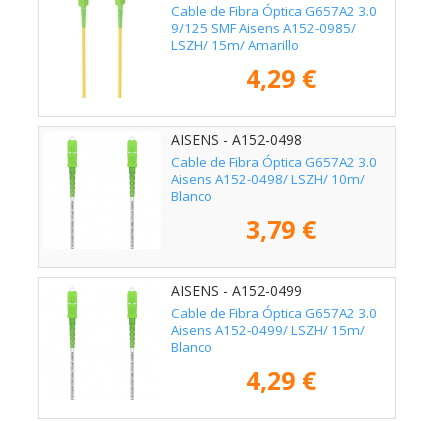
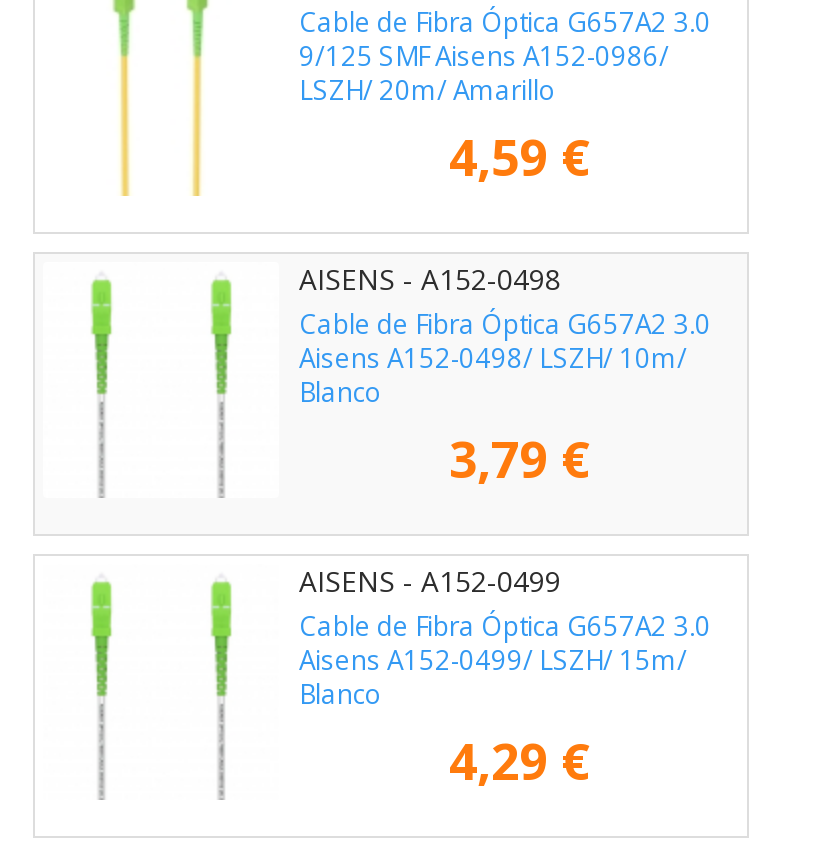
- 9/125 SMF Aisens A152-0985/
+ 9/125 SMF Aisens A152-0986/

- LSZH/ 15m/ Amarillo
+ LSZH/ 20m/ Amarillo

- 4,29 €
+ 4,59 €
